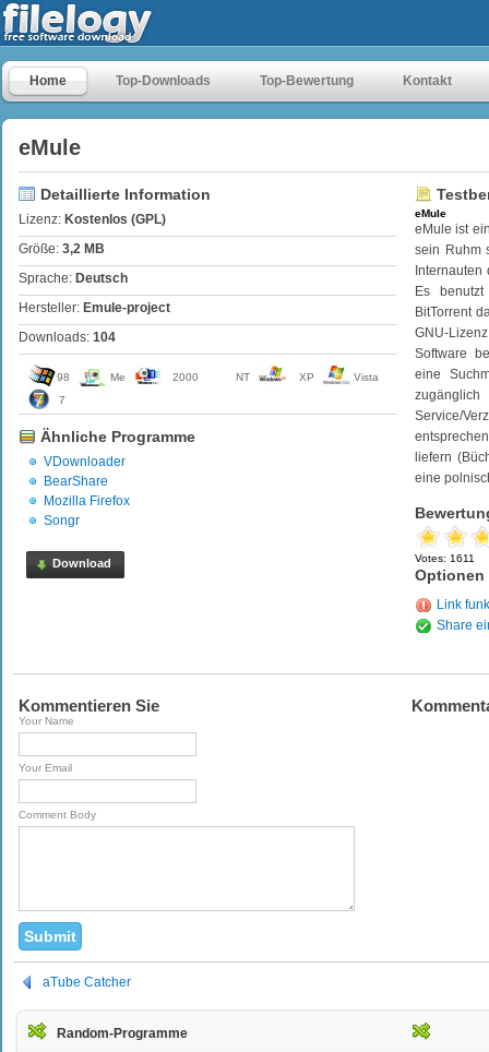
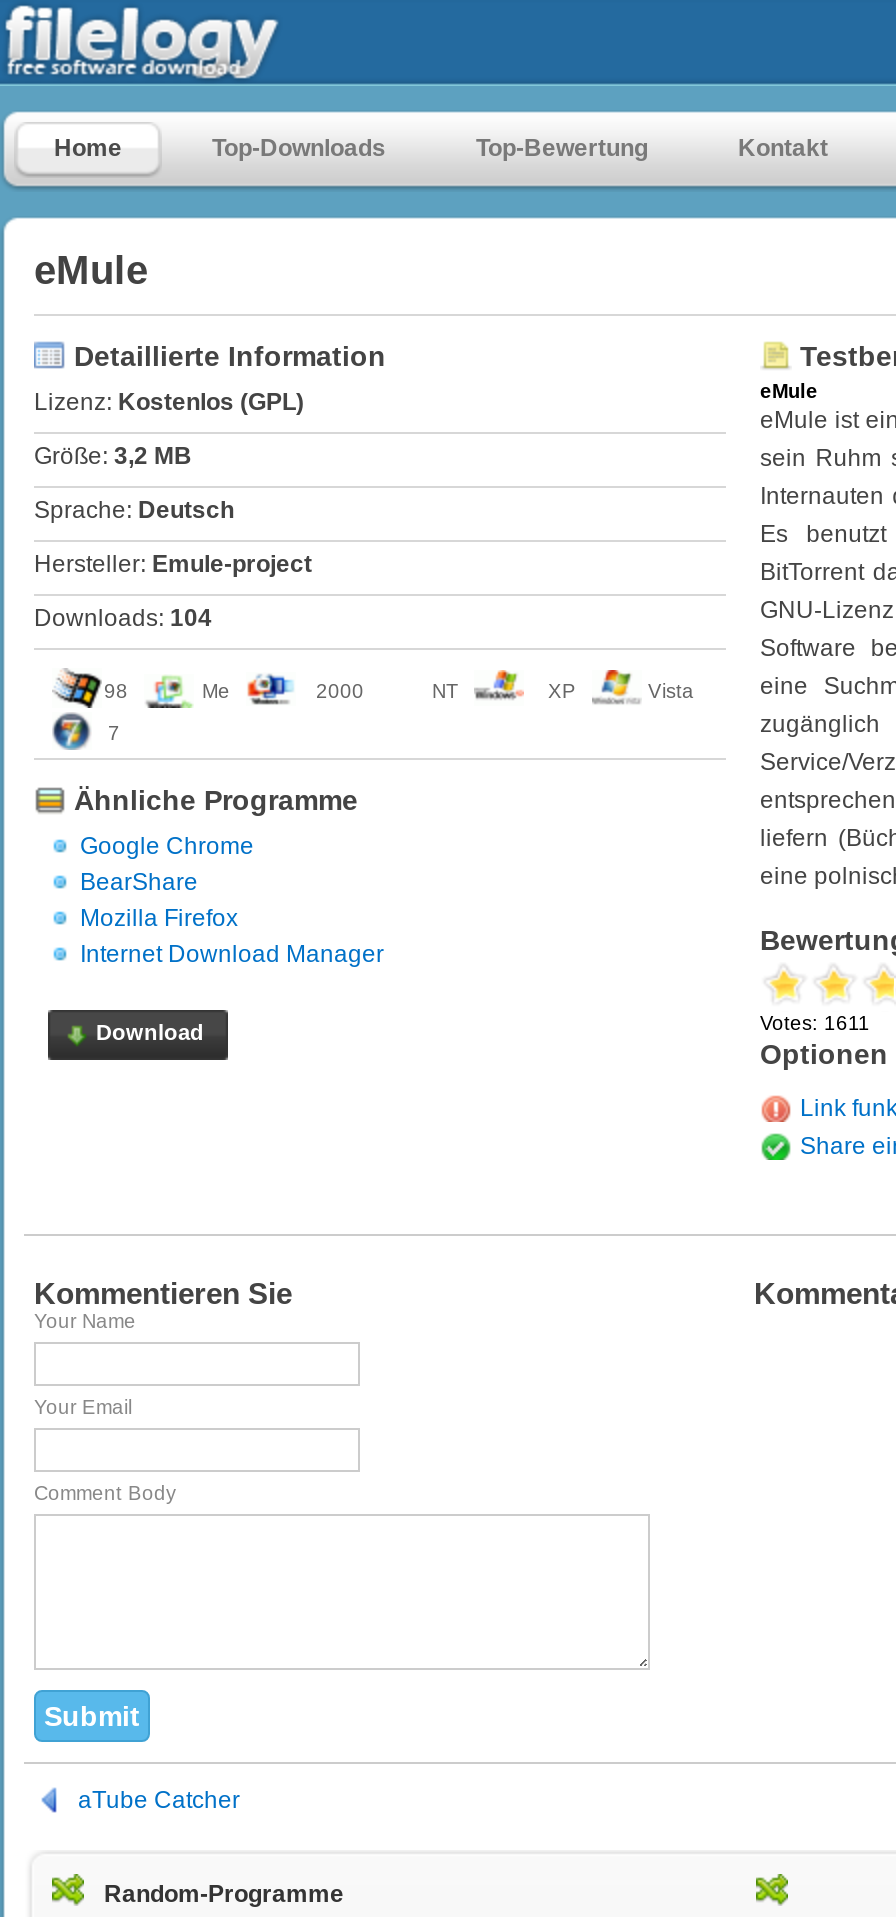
- VDownloader
+ Google Chrome

- Songr
+ Internet Download Manager
